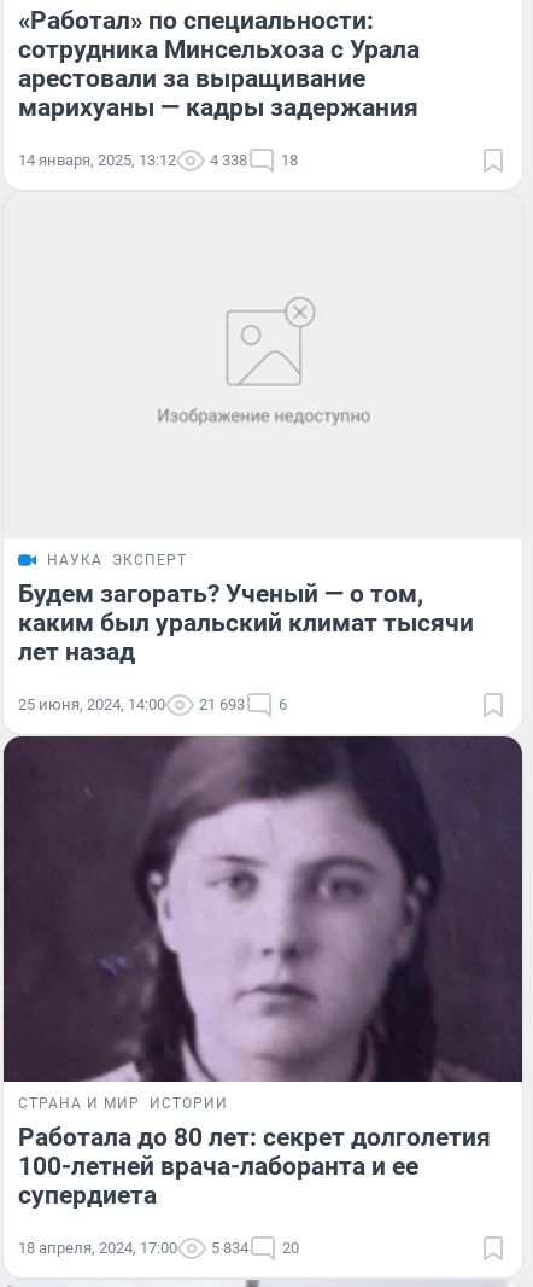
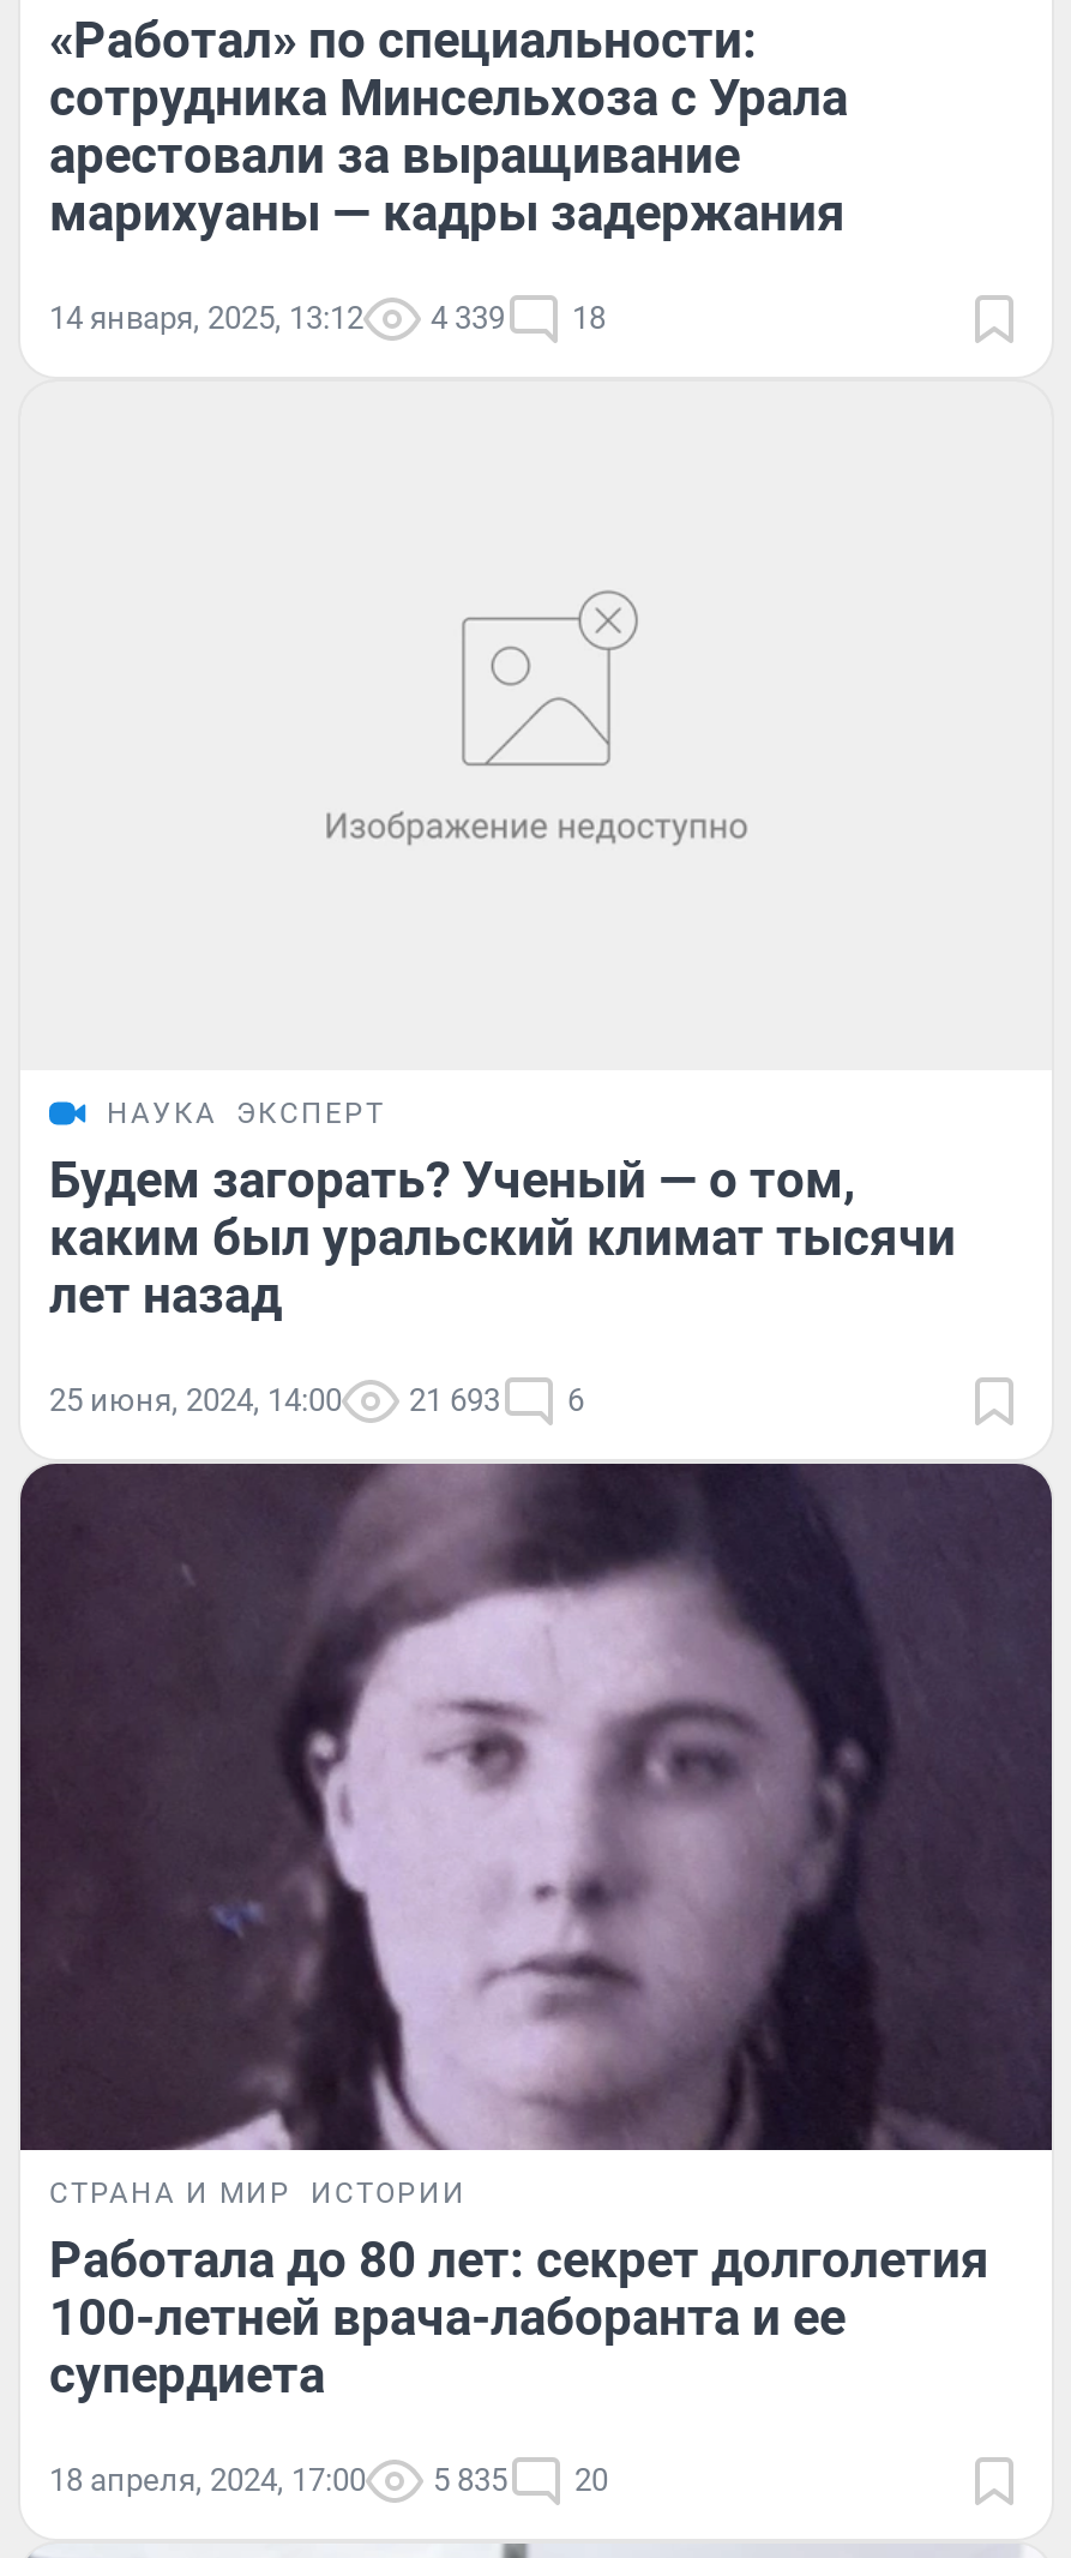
- 14 января, 2025, 13:12 4 338 18
+ 14 января, 2025, 13:12 4 339 18

- 18 апреля, 2024, 17:00 5 834 20
+ 18 апреля, 2024, 17:00 5 835 20
